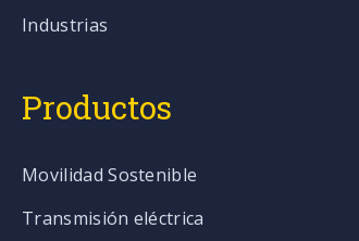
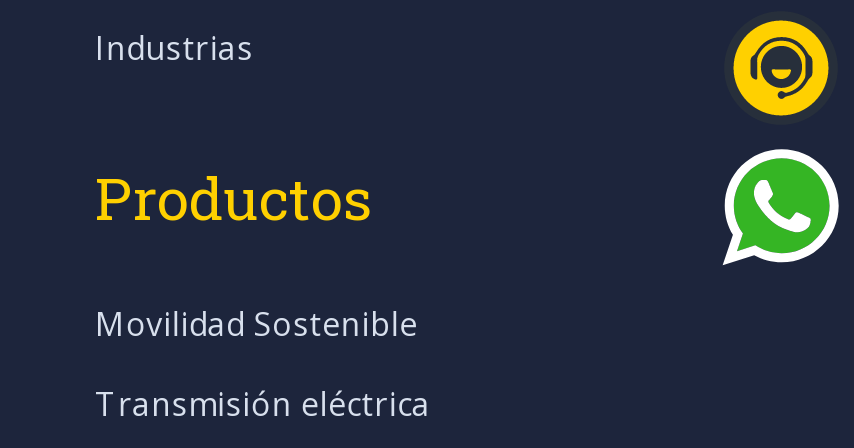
+ [image]

+ [image]
